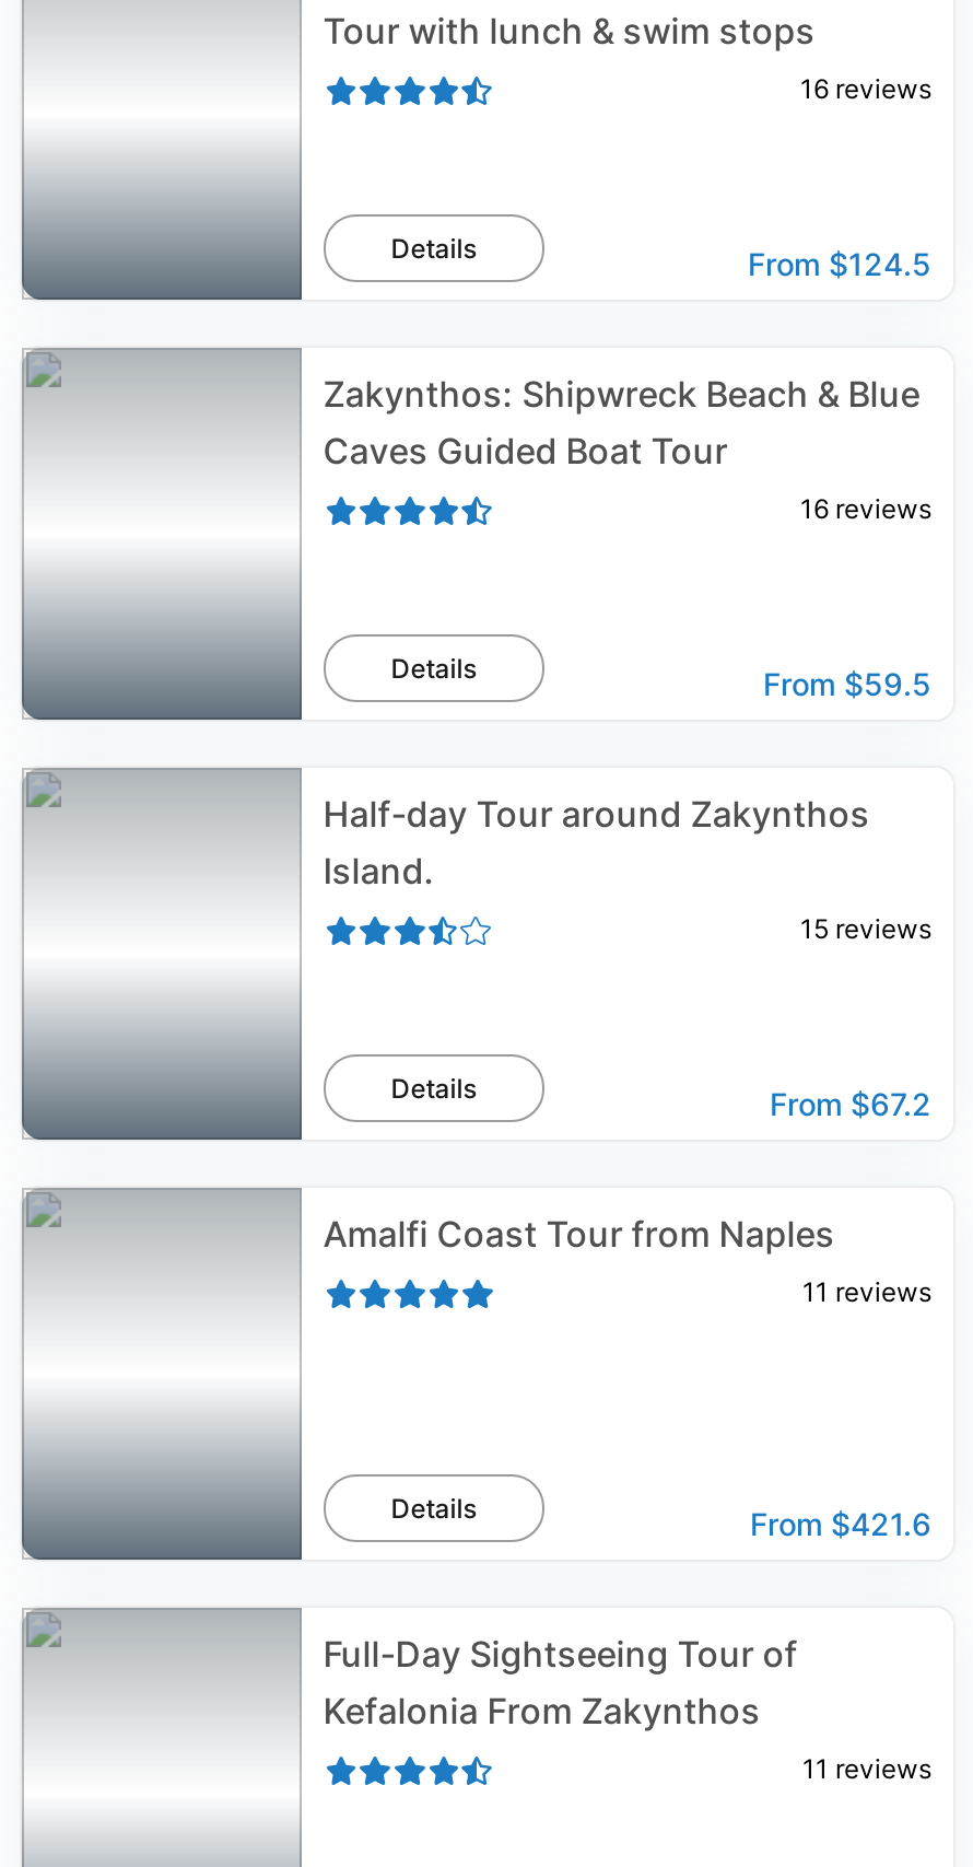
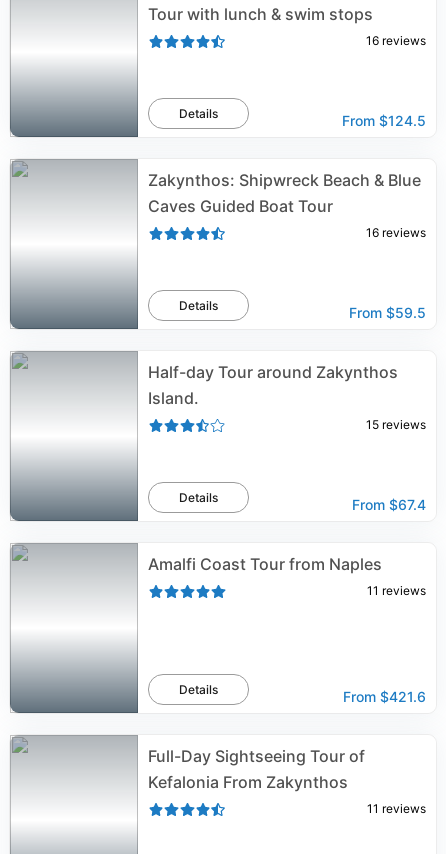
- From $67.2
+ From $67.4
